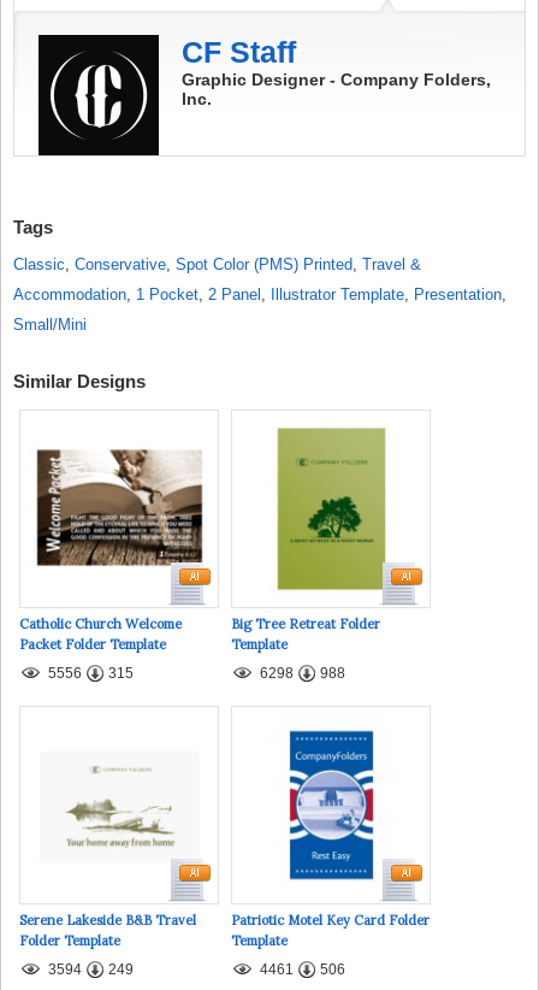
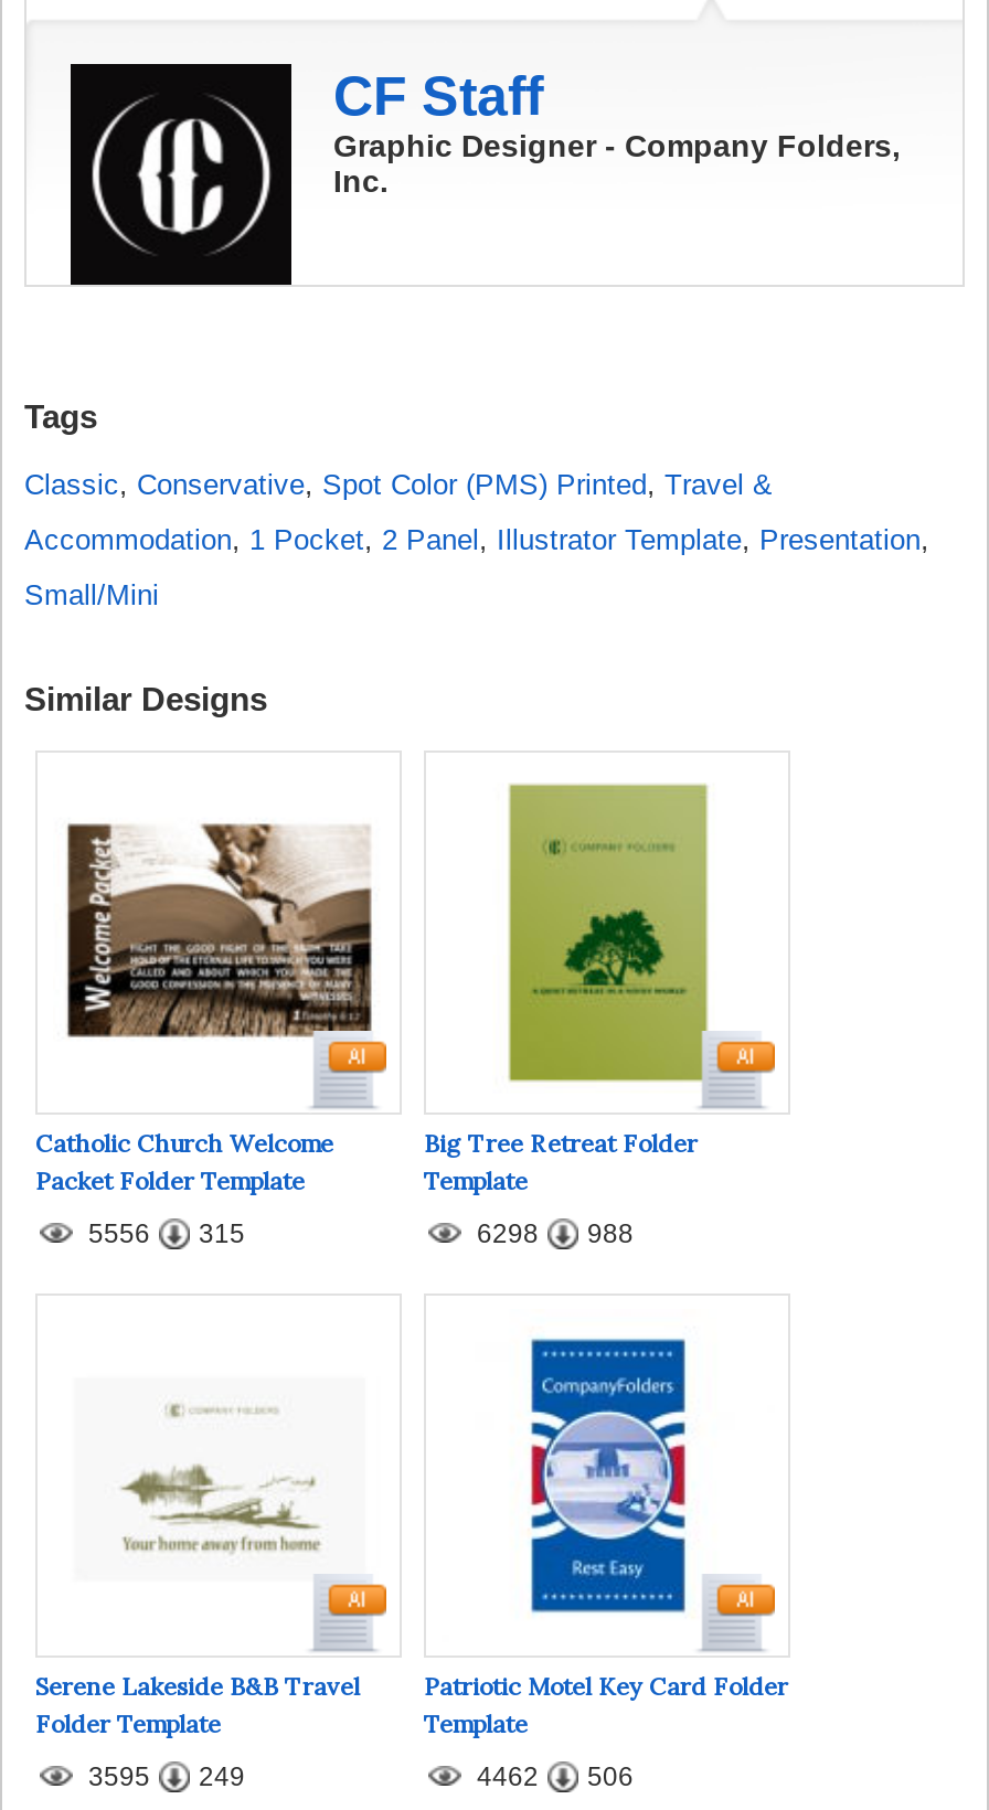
- 3594 249
+ 3595 249

- 4461 506
+ 4462 506
